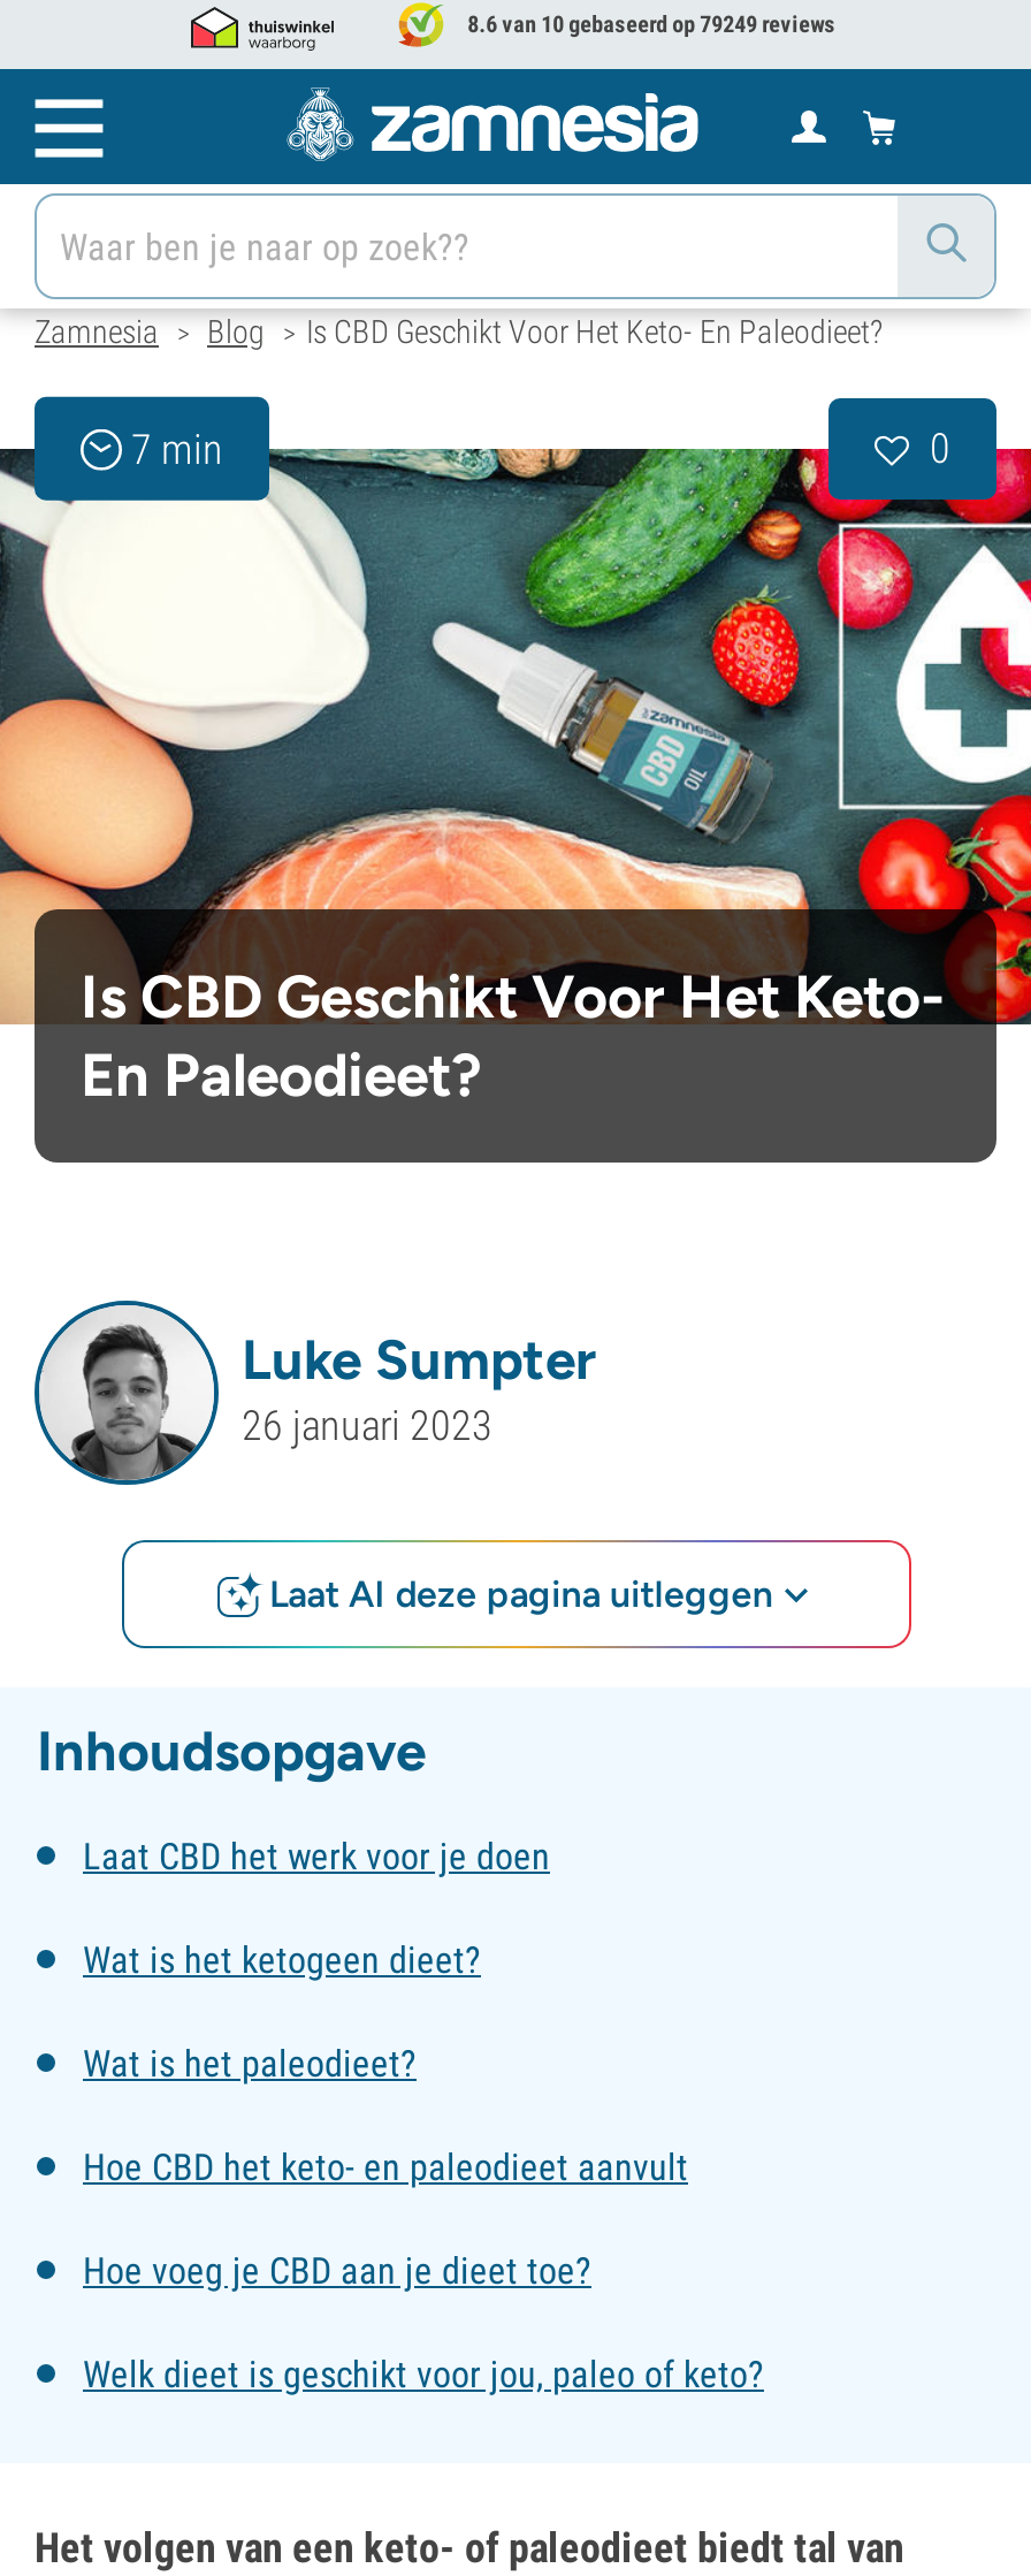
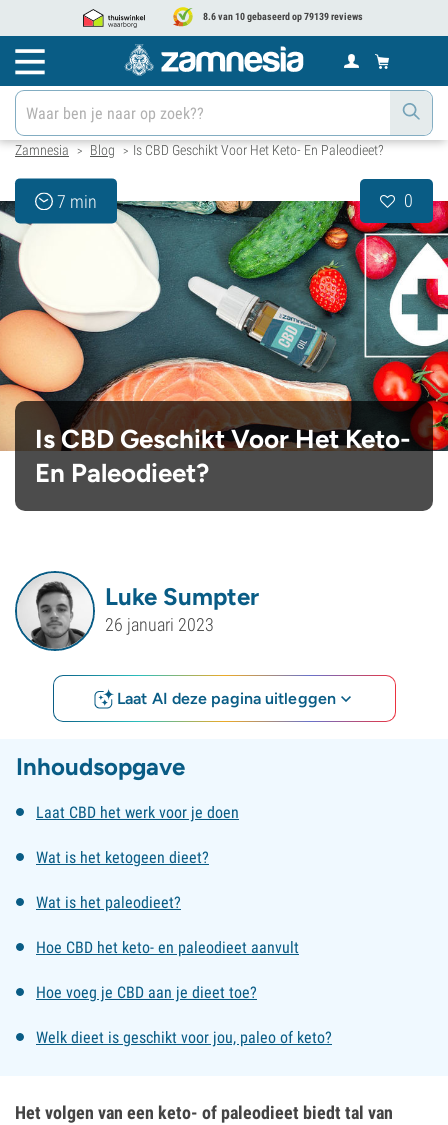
- 8.6 van 10 gebaseerd op 79249 reviews
+ 8.6 van 10 gebaseerd op 79139 reviews
